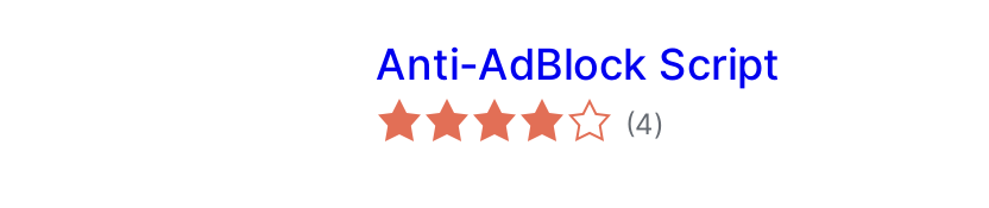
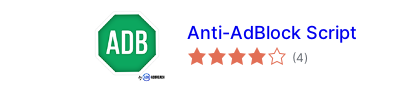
+ [image]
